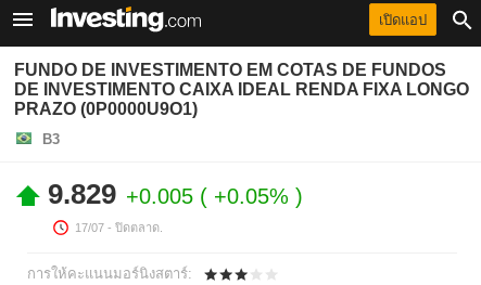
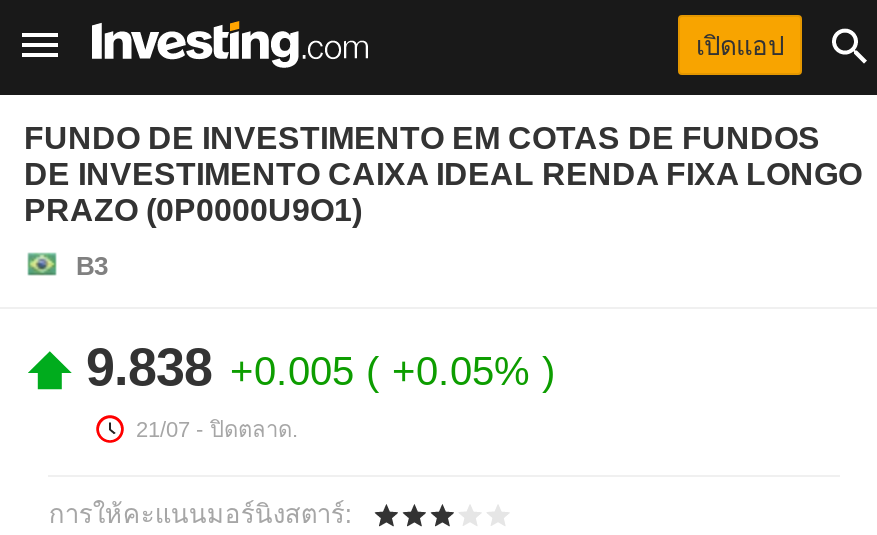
- 9.829 +0.005 +0.05%
+ 9.838 +0.005 +0.05%

- 17/07 - ปิดตลาด.
+ 21/07 - ปิดตลาด.
